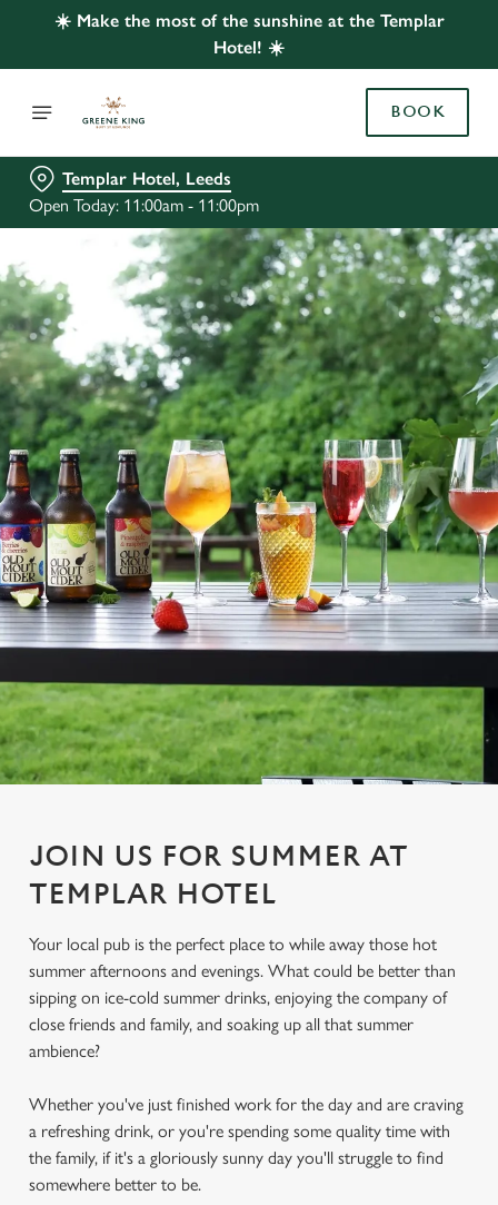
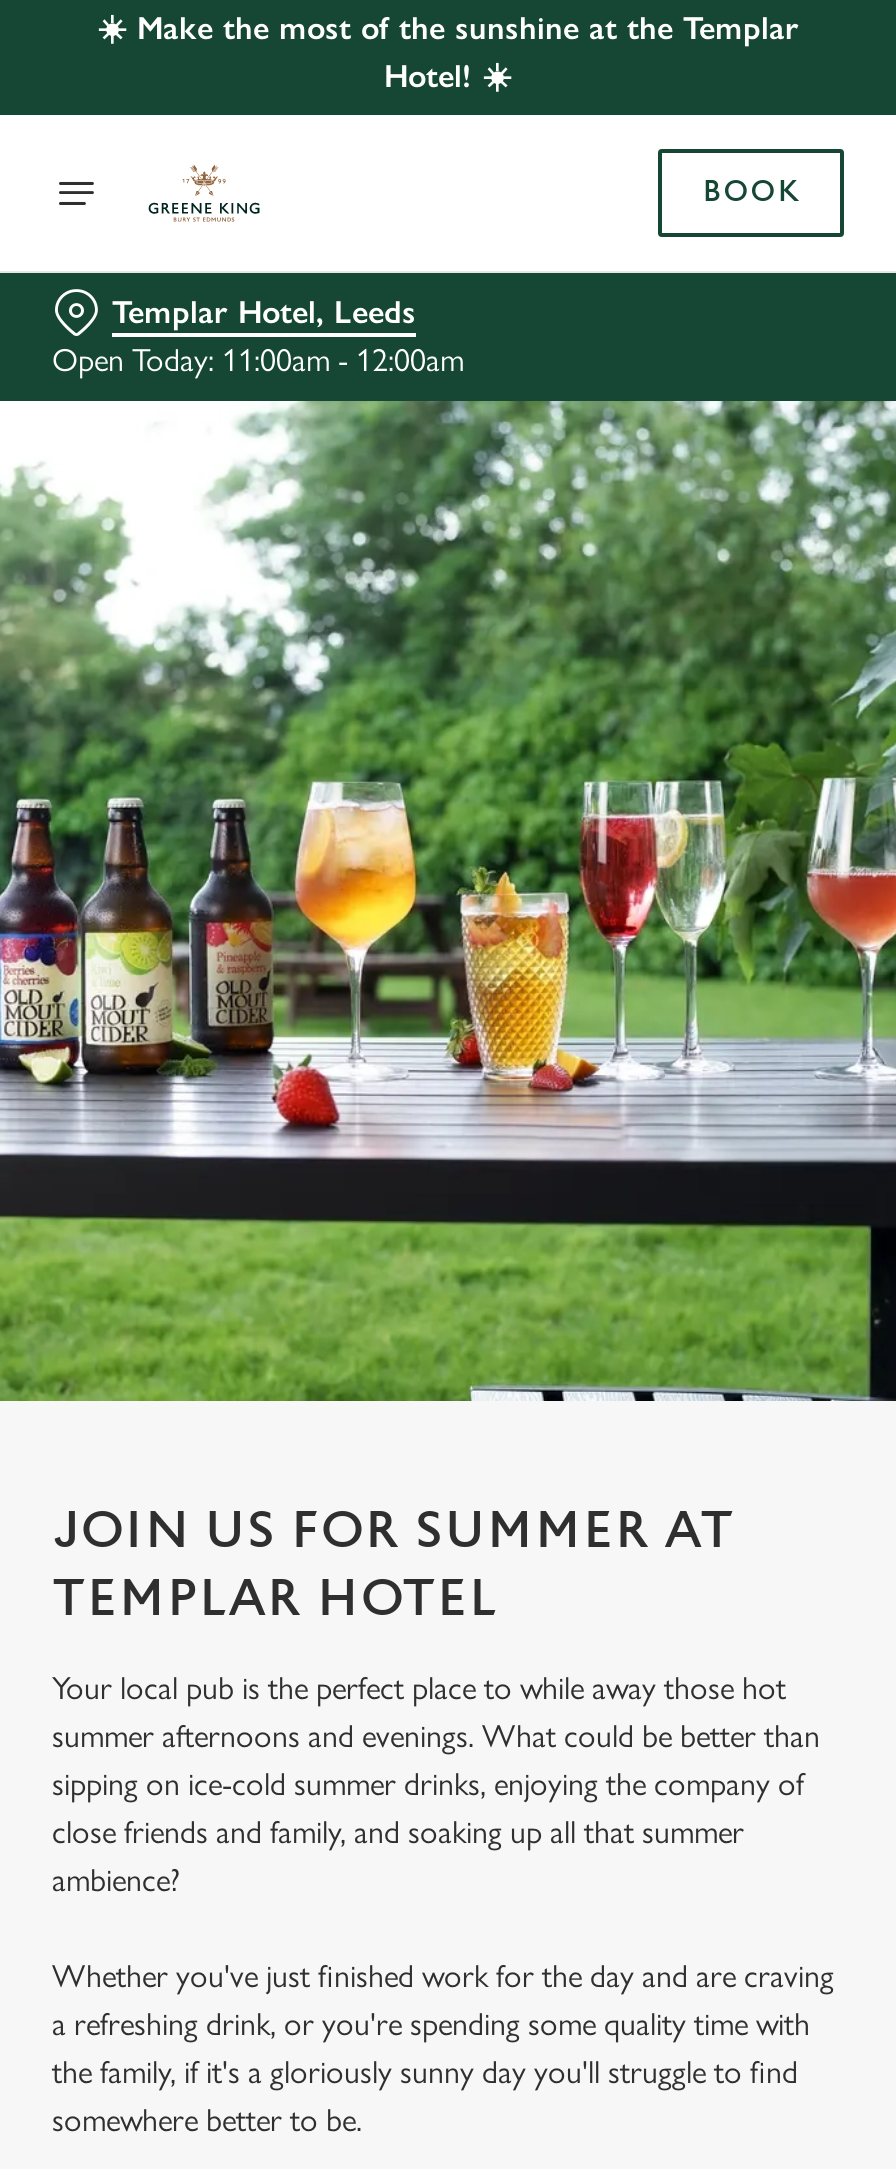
- Open Today: 11:00am - 11:00pm
+ Open Today: 11:00am - 12:00am
